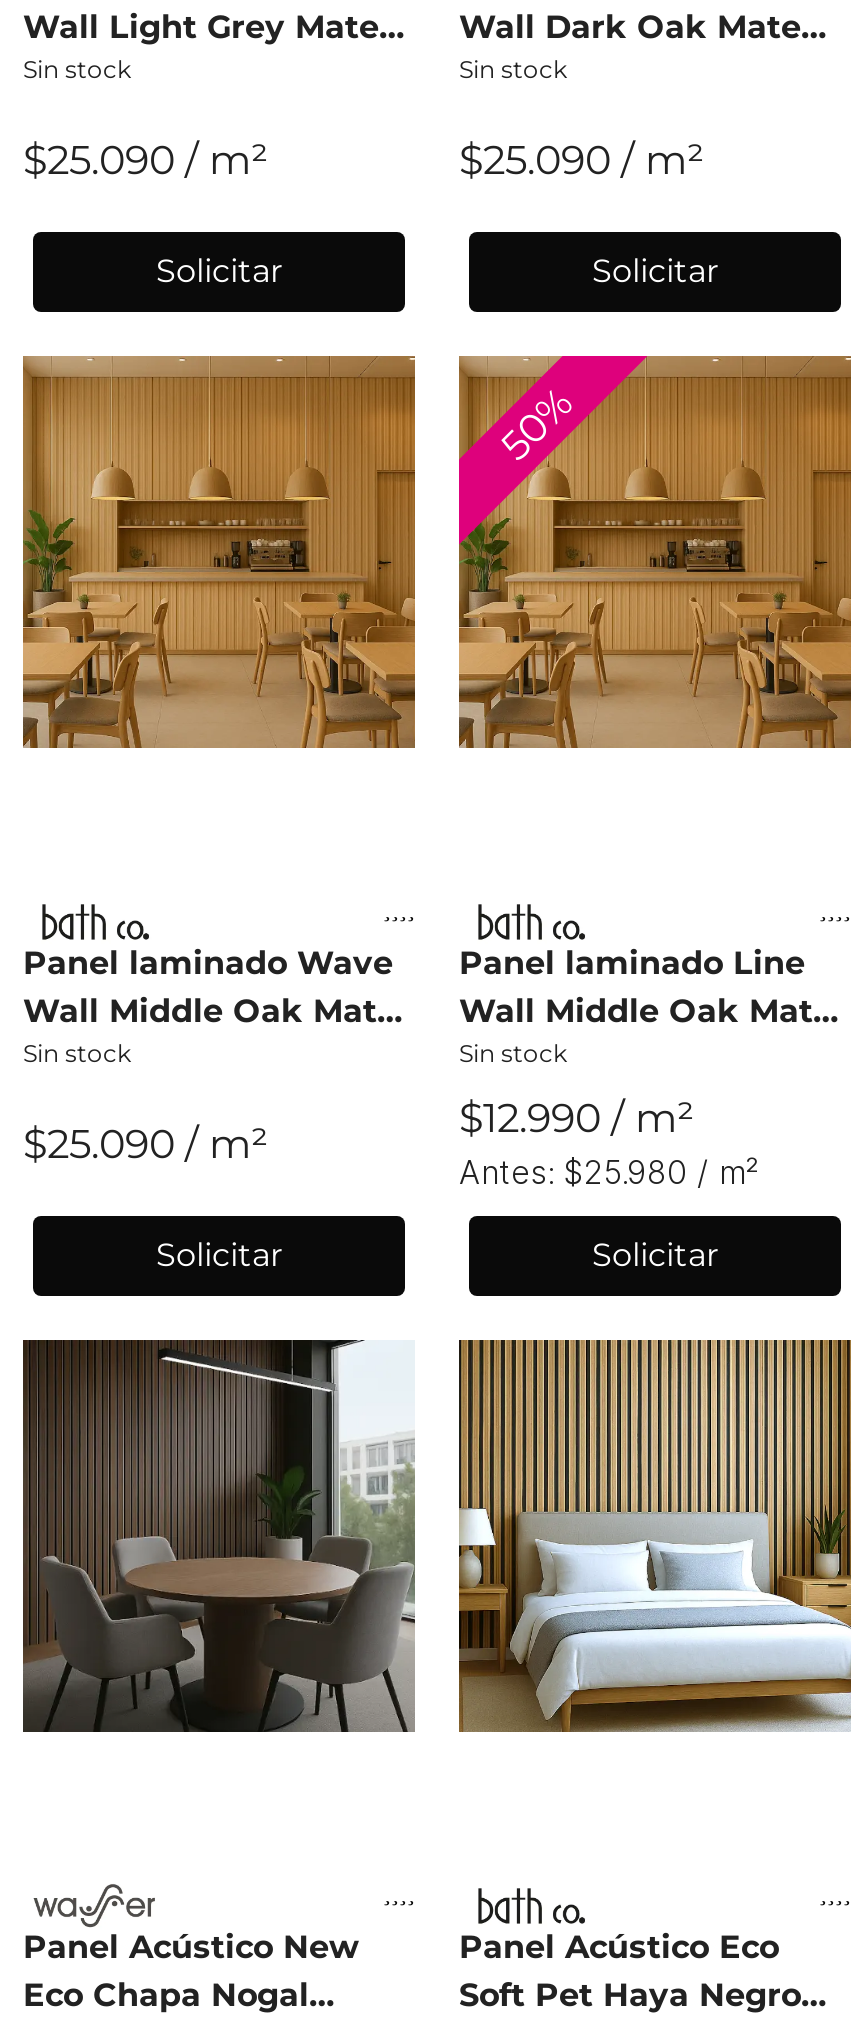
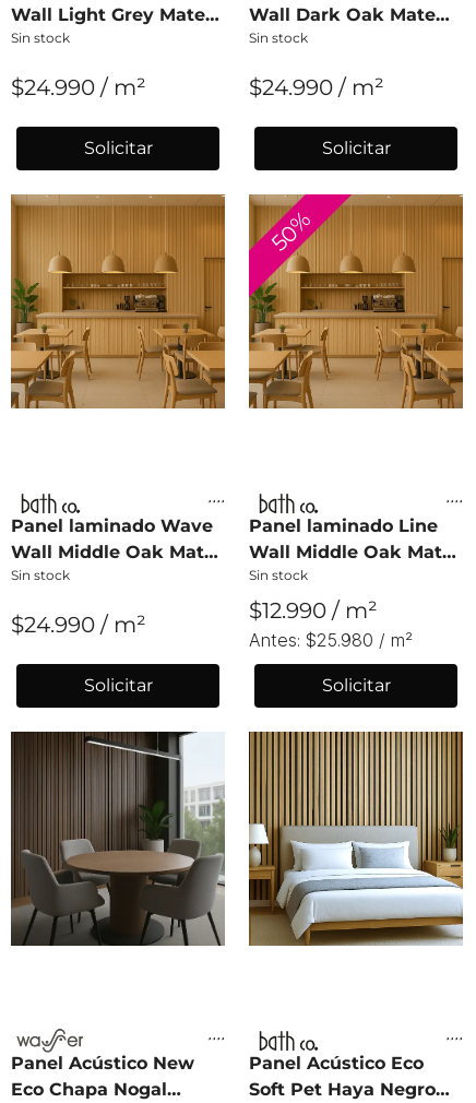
- $25.090 / m²
+ $24.990 / m²

- $25.090 / m²
+ $24.990 / m²

- $25.090 / m²
+ $24.990 / m²
